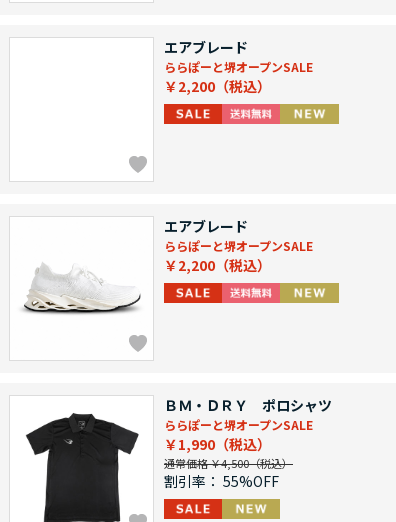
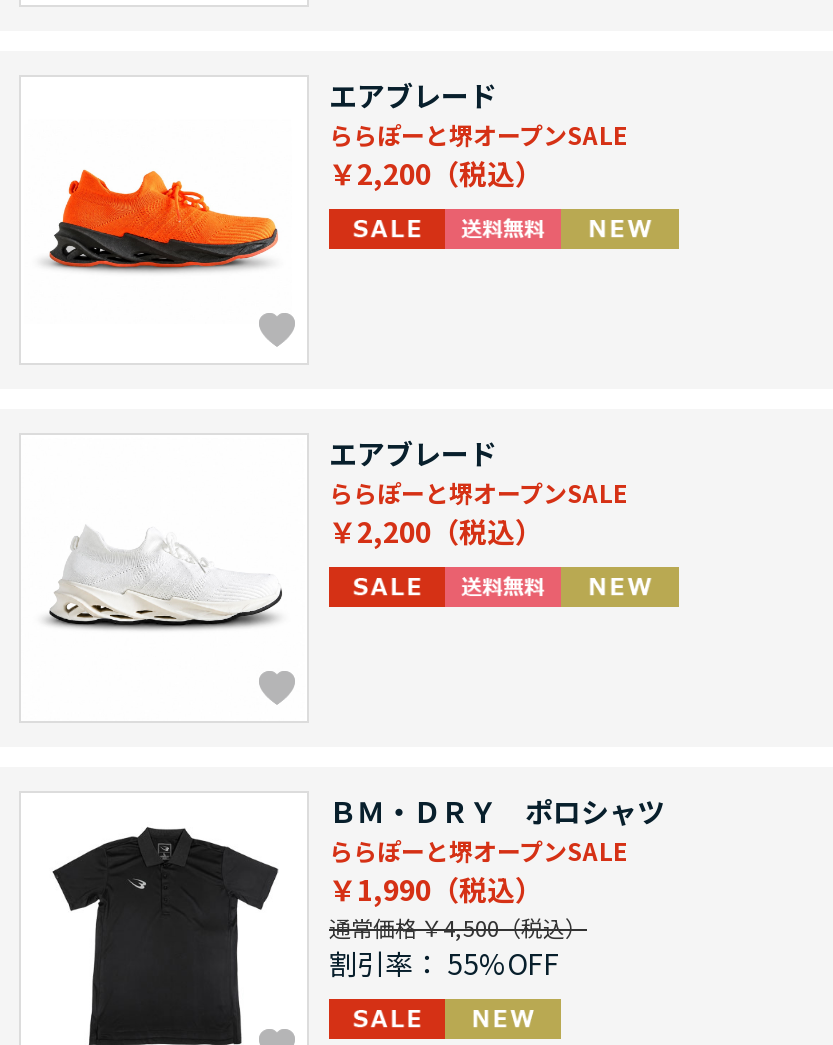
+ [image]
